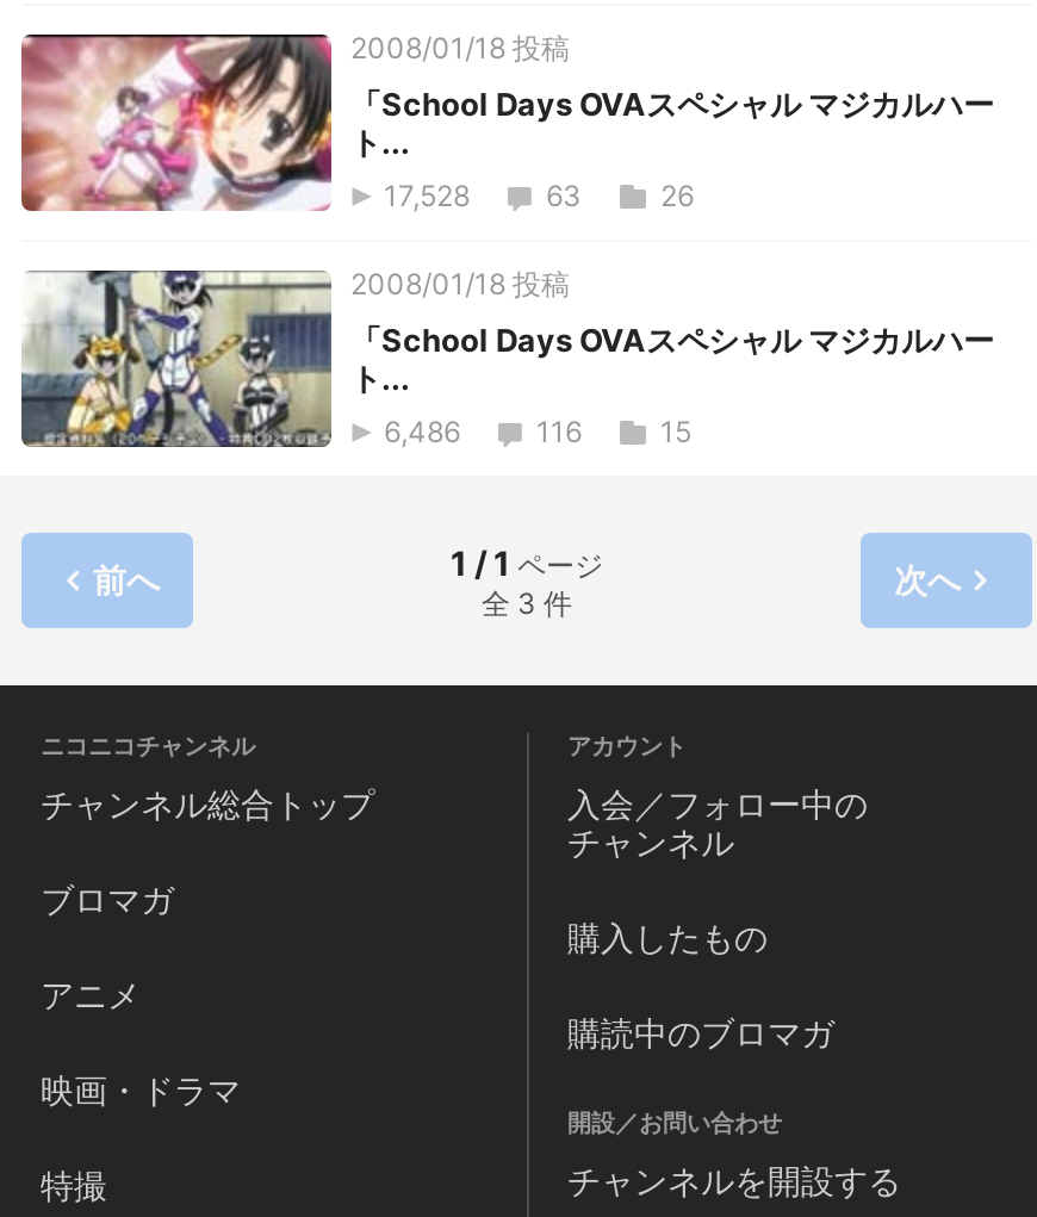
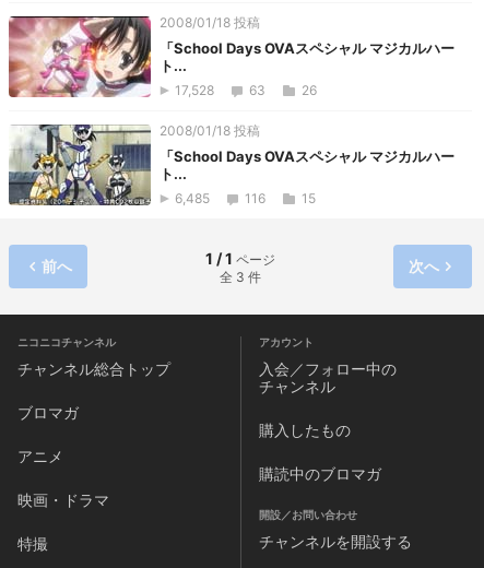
- 6,486
+ 6,485
